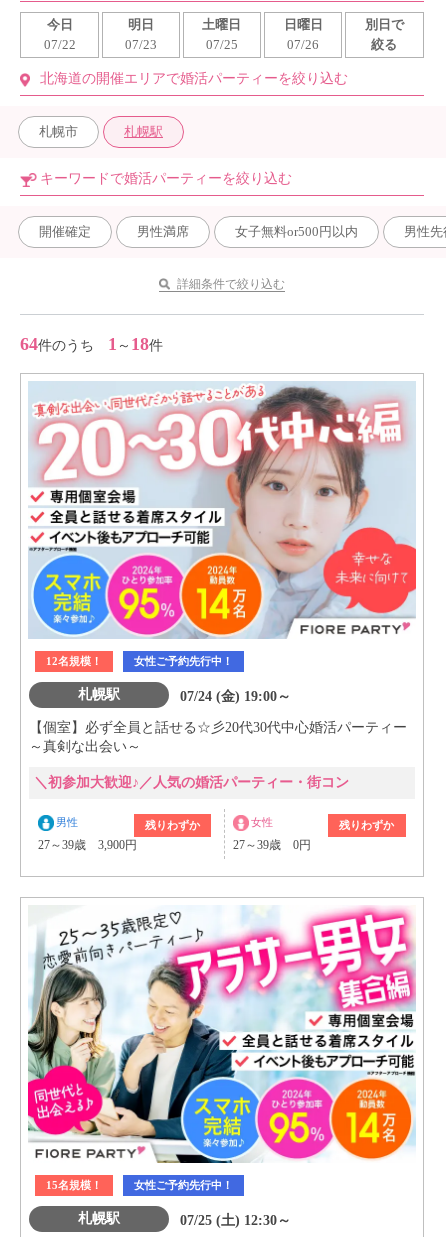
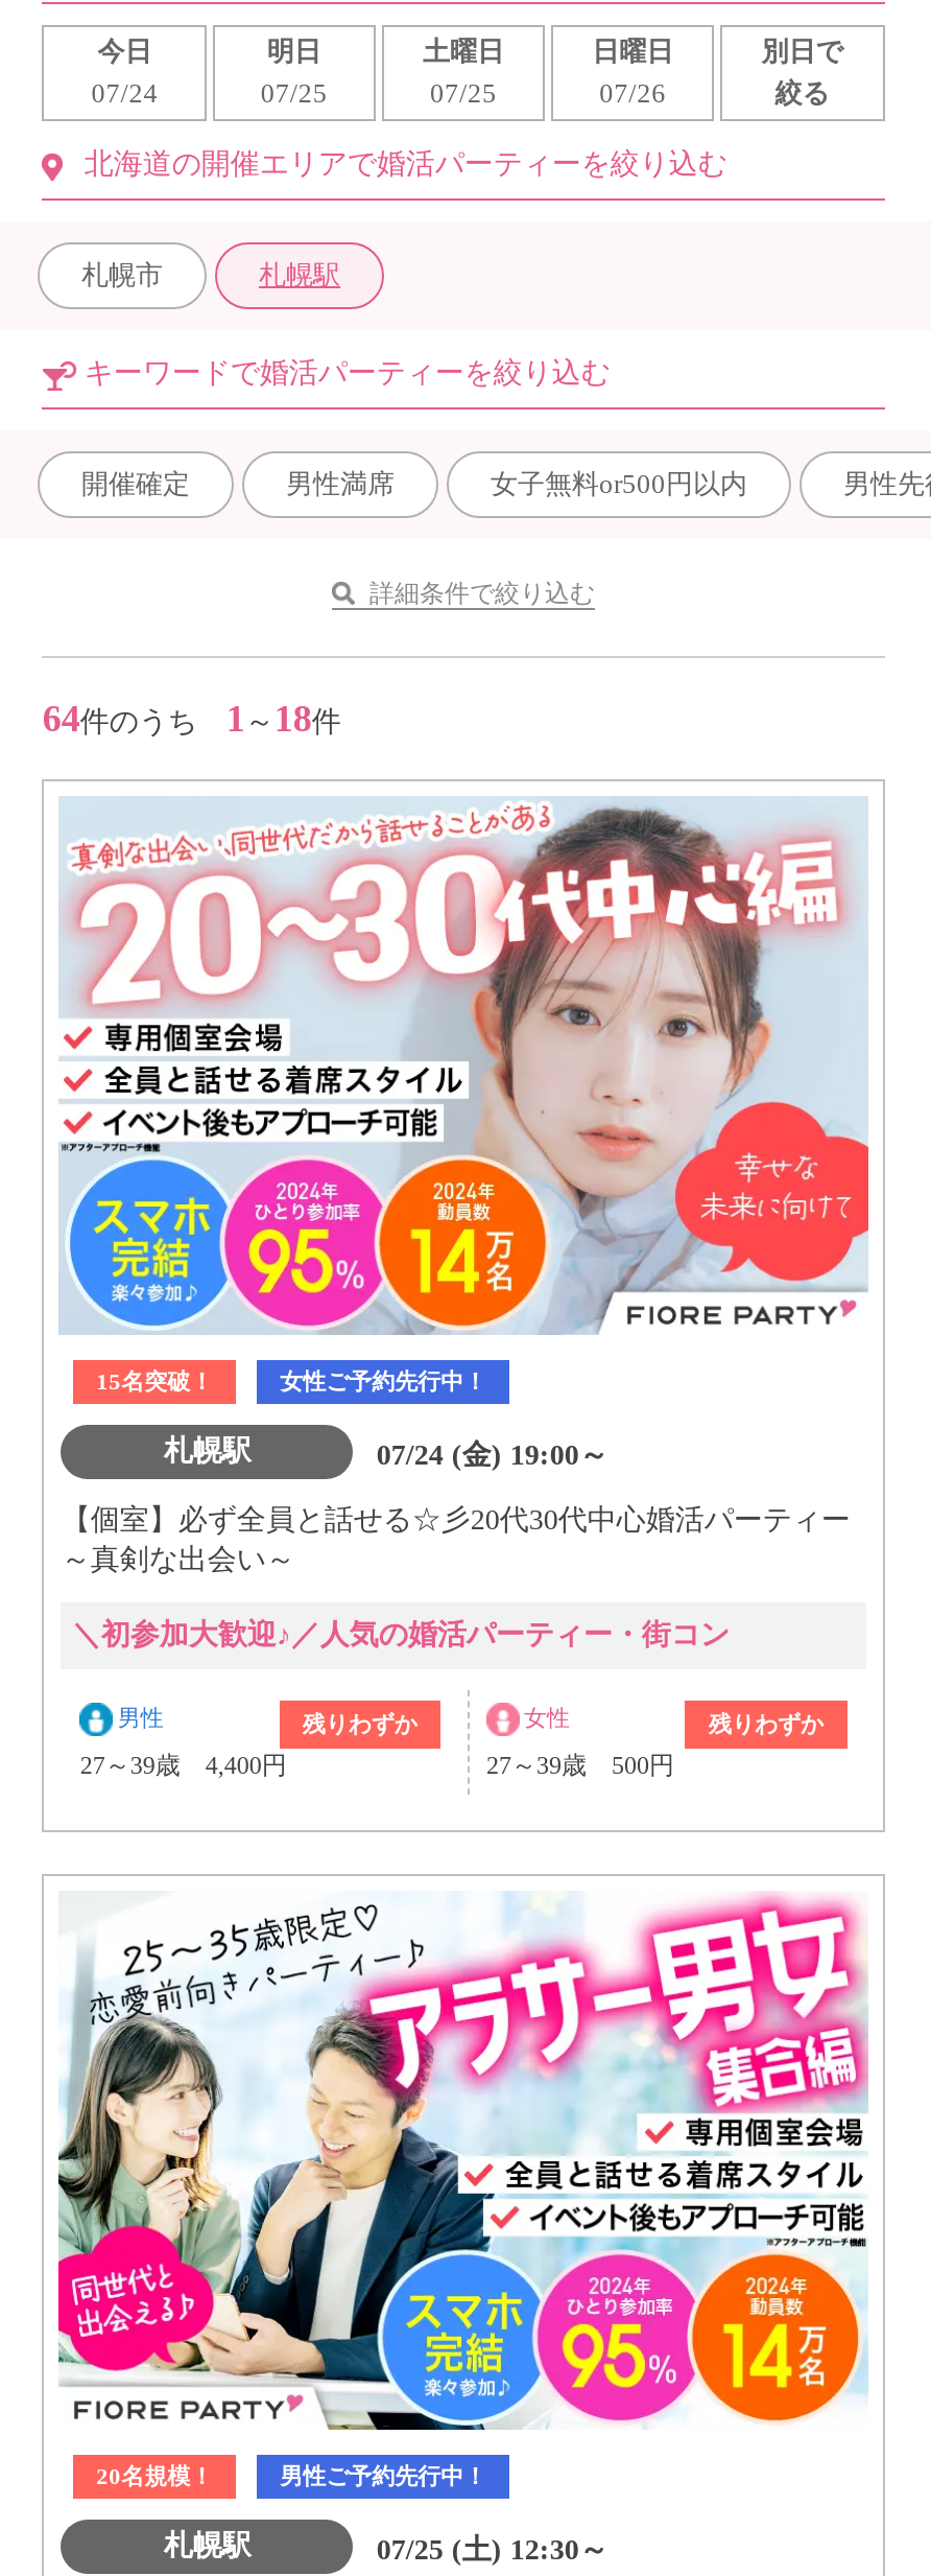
- 07/22
+ 07/24

- 07/23
+ 07/25

- 12名規模！
+ 15名突破！

- 27～39歳 3,900円
+ 27～39歳 4,400円

- 27～39歳 0円
+ 27～39歳 500円

- 15名規模！
+ 20名規模！

- 女性ご予約先行中！
+ 男性ご予約先行中！
